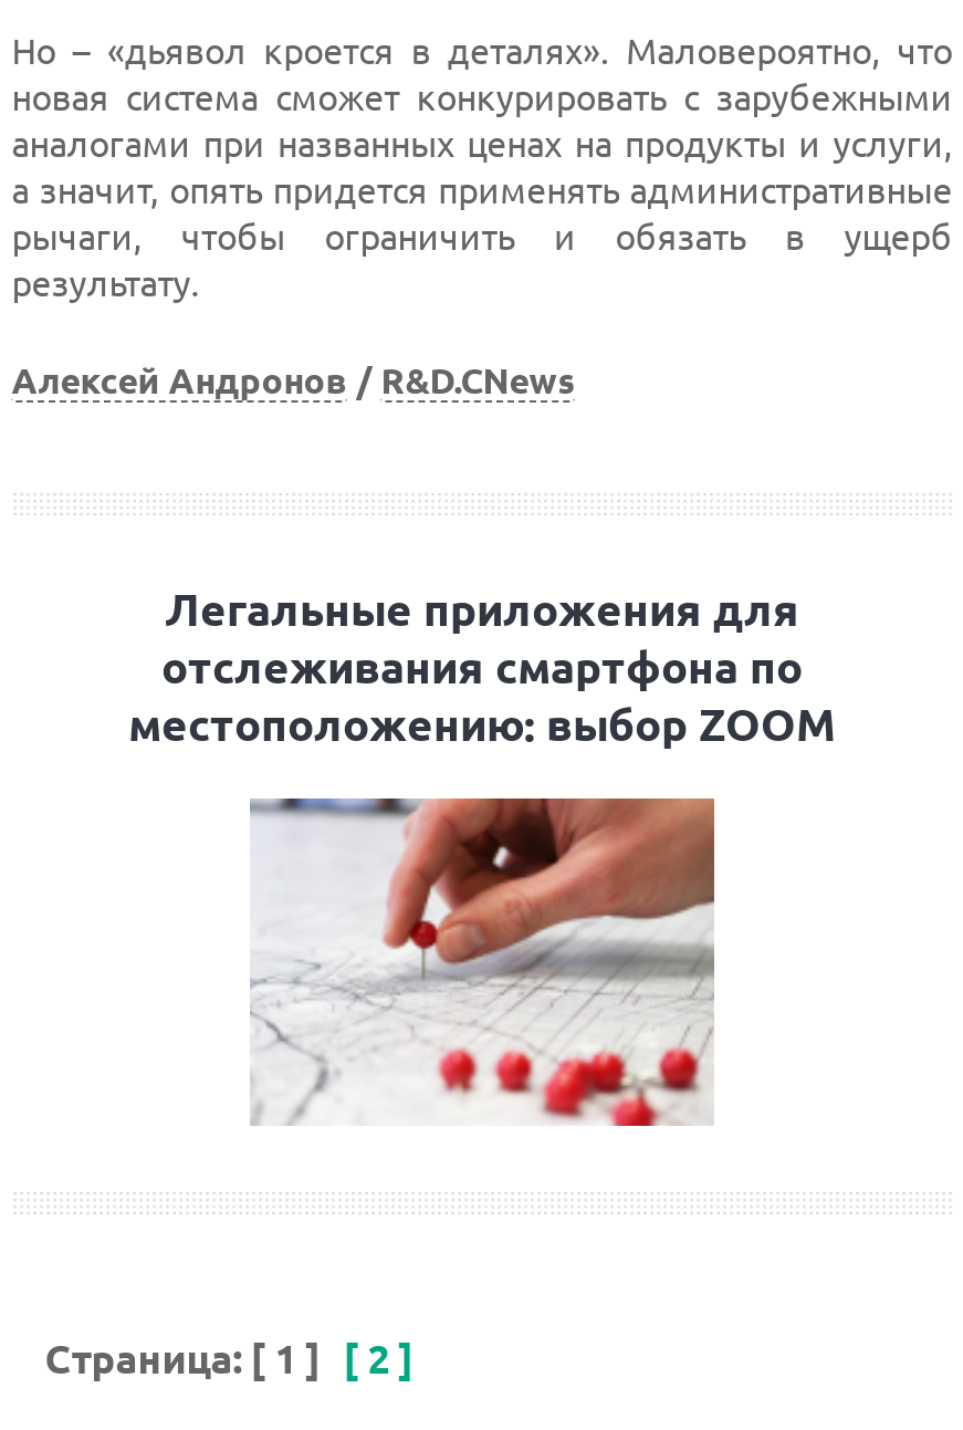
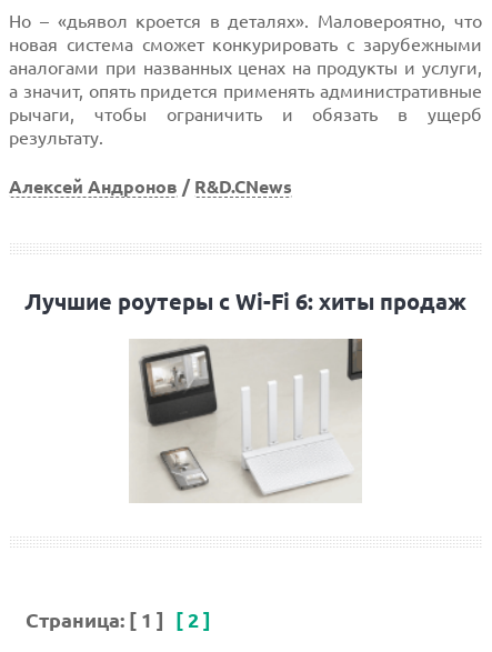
- Легальные приложения для
- отслеживания смартфона по
- местоположению: выбор ZOOM
+ Лучшие роутеры с Wi-Fi 6: хиты продаж

- [image]
+ [image]
